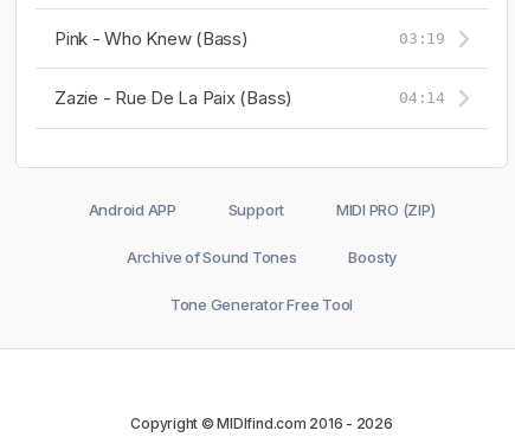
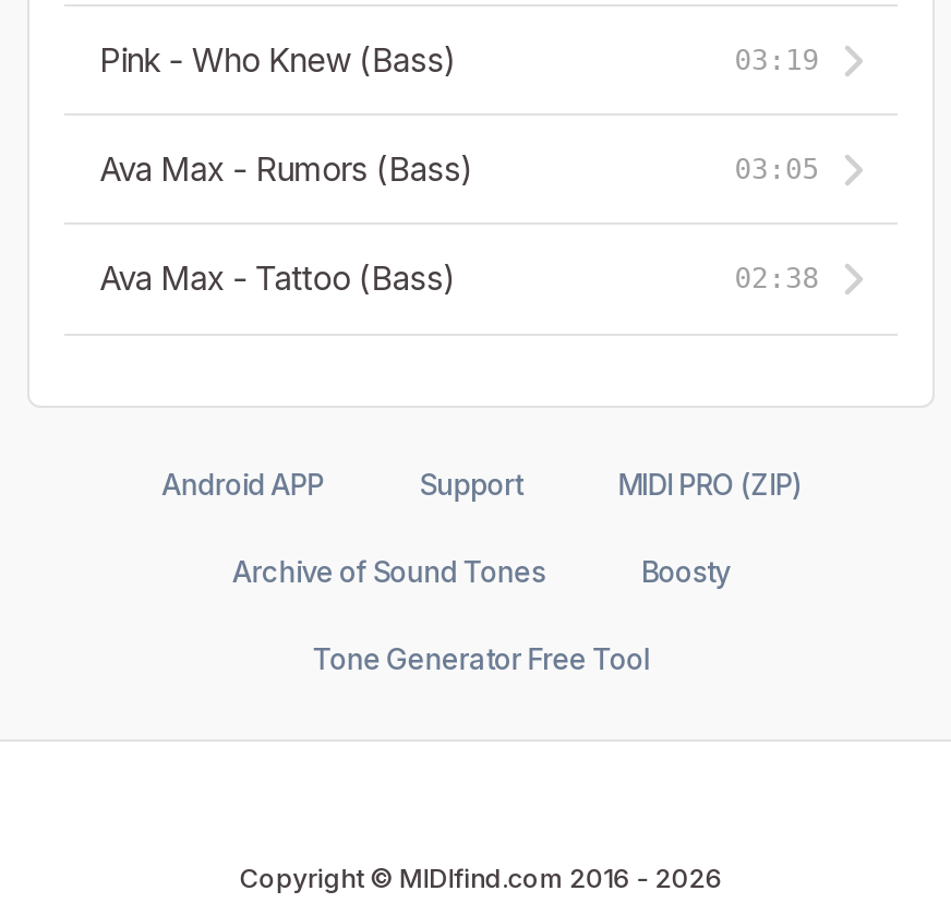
- Zazie - Rue De La Paix (Bass)
- 04:14
+ Ava Max - Rumors (Bass)
+ 03:05
+ Ava Max - Tattoo (Bass)
+ 02:38
